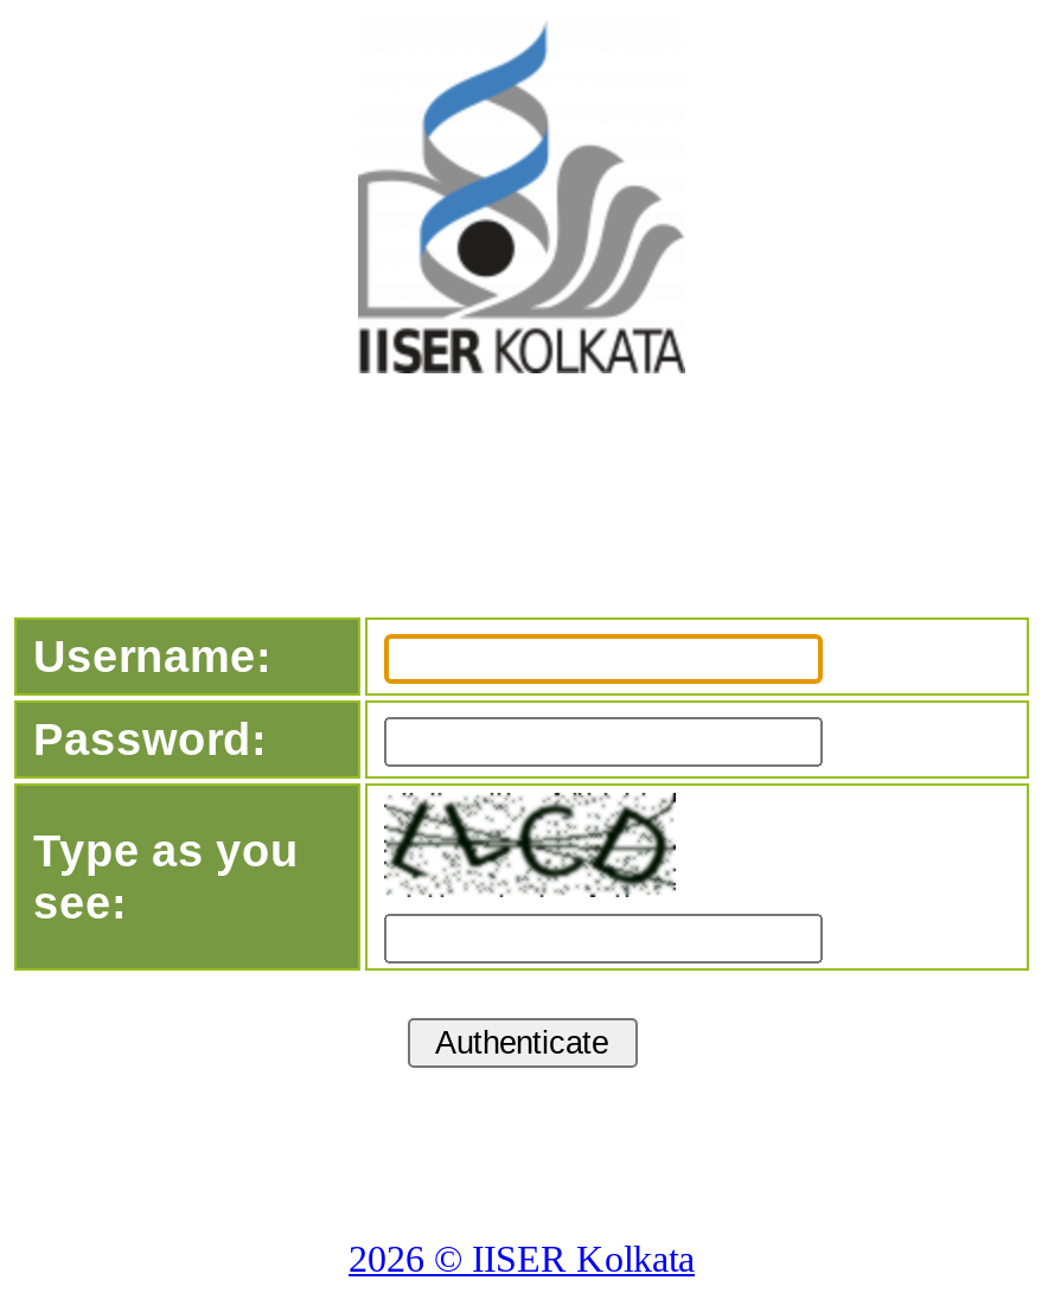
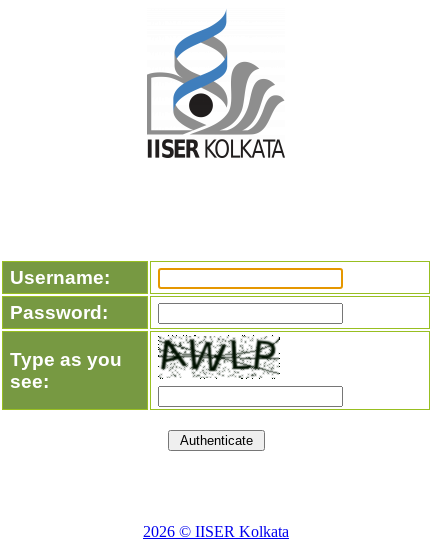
- [image]
+ [image]
